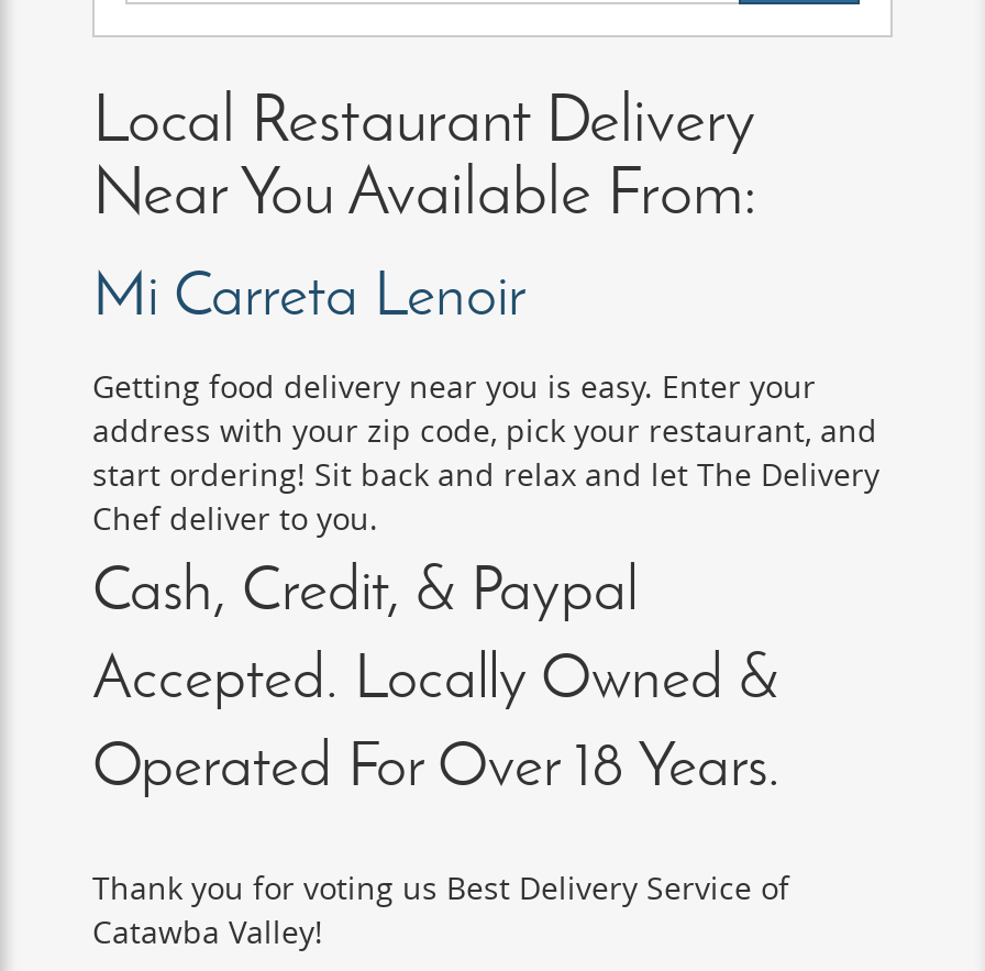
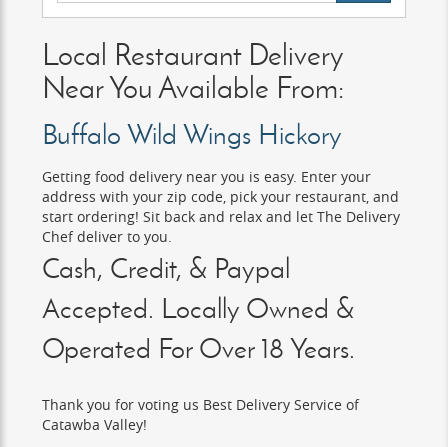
- Mi Carreta Lenoir
+ Buffalo Wild Wings Hickory
